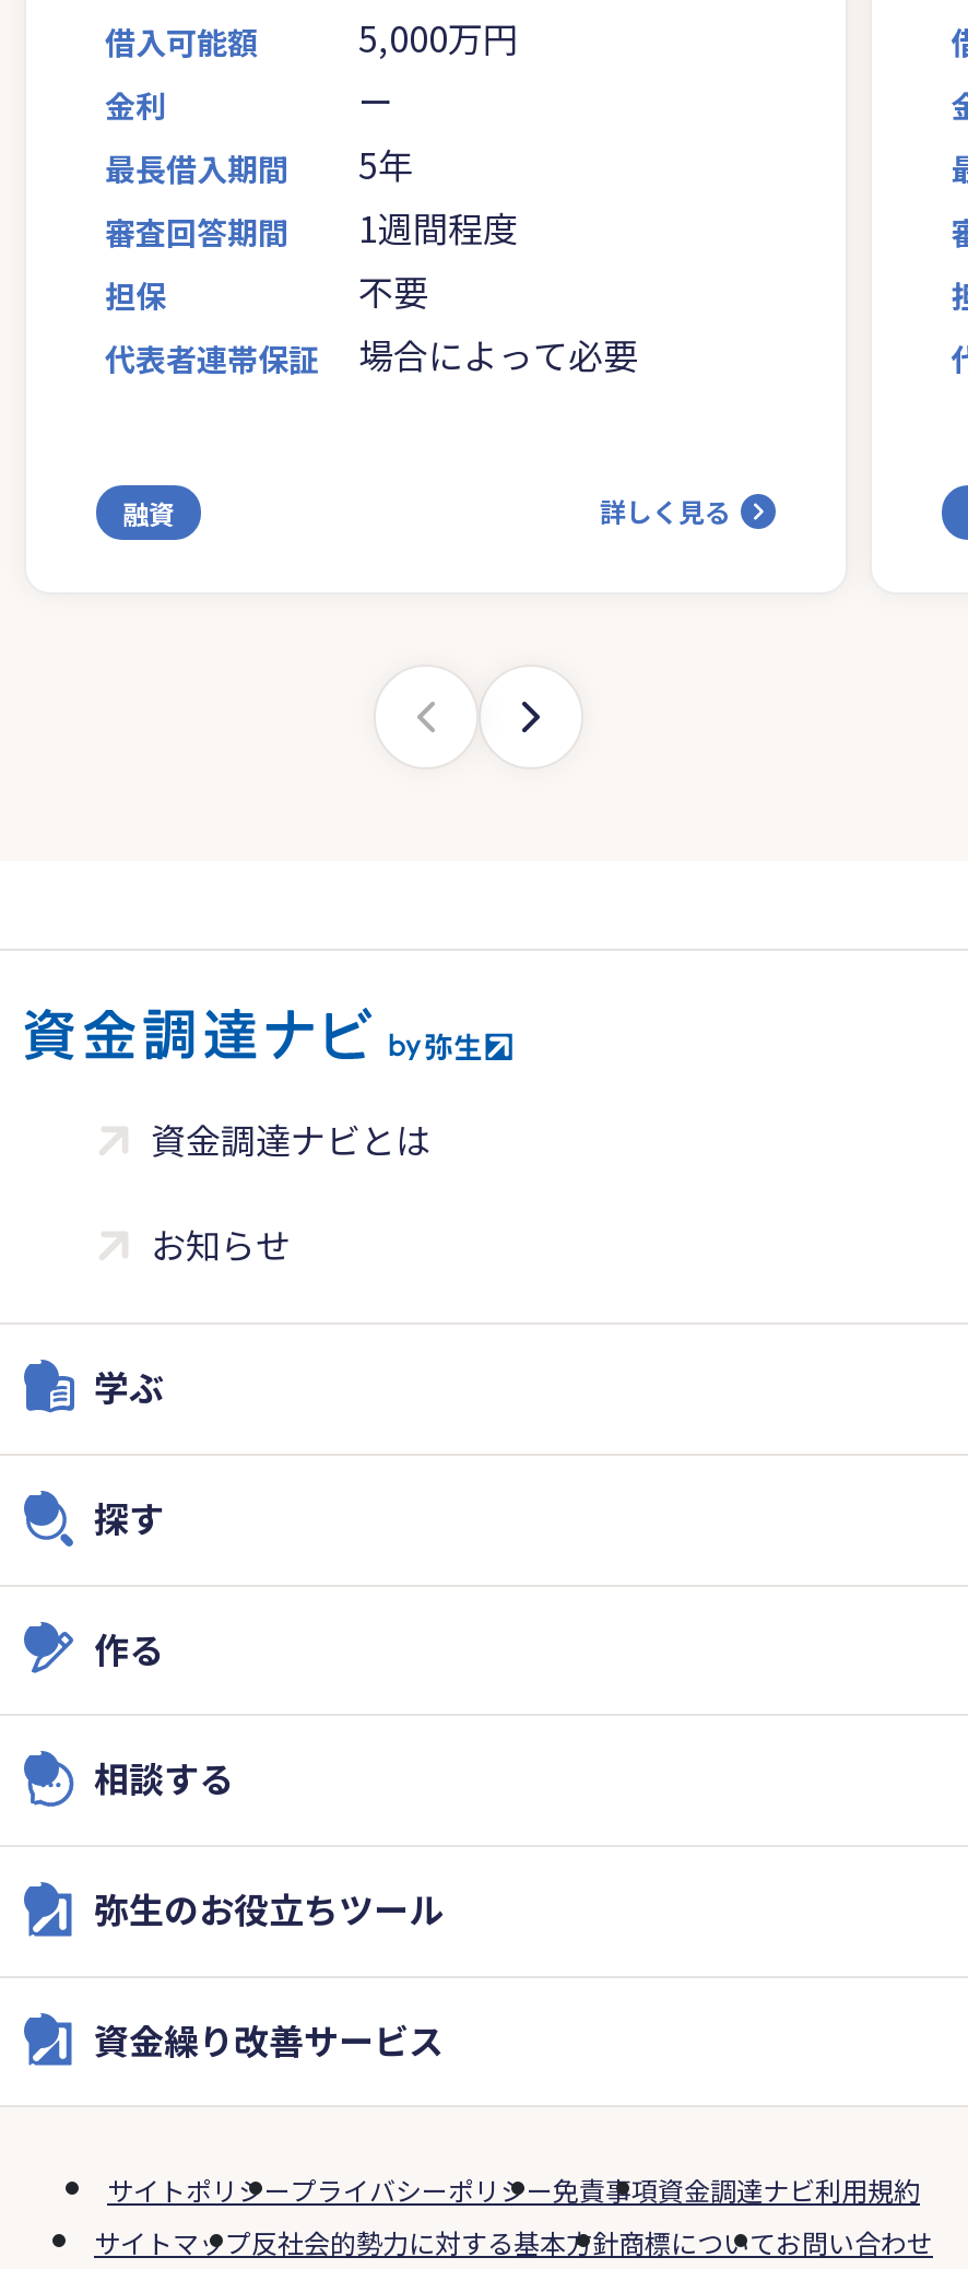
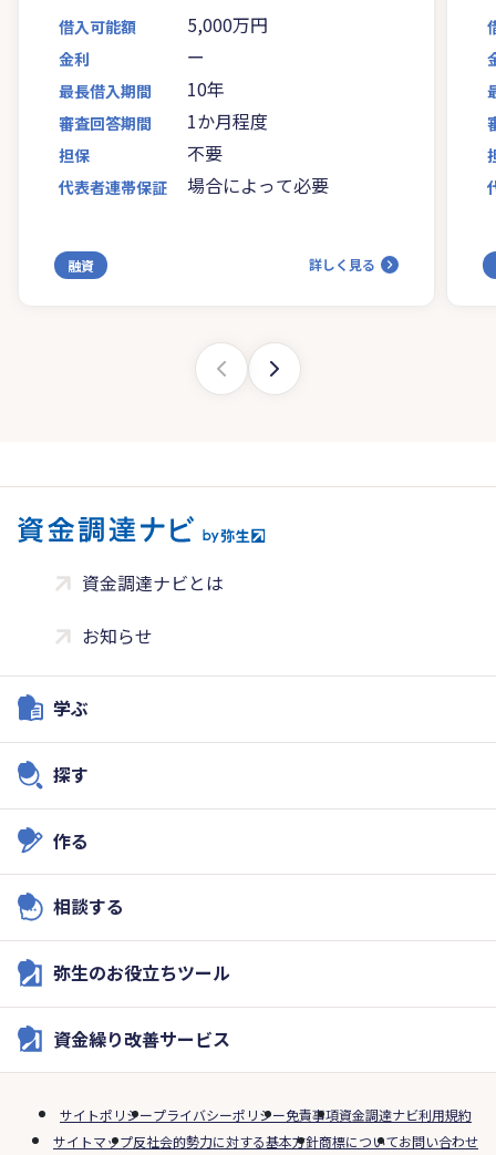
- 最長借入期間 5年
+ 最長借入期間 10年

- 審査回答期間 1週間程度
+ 審査回答期間 1か月程度
